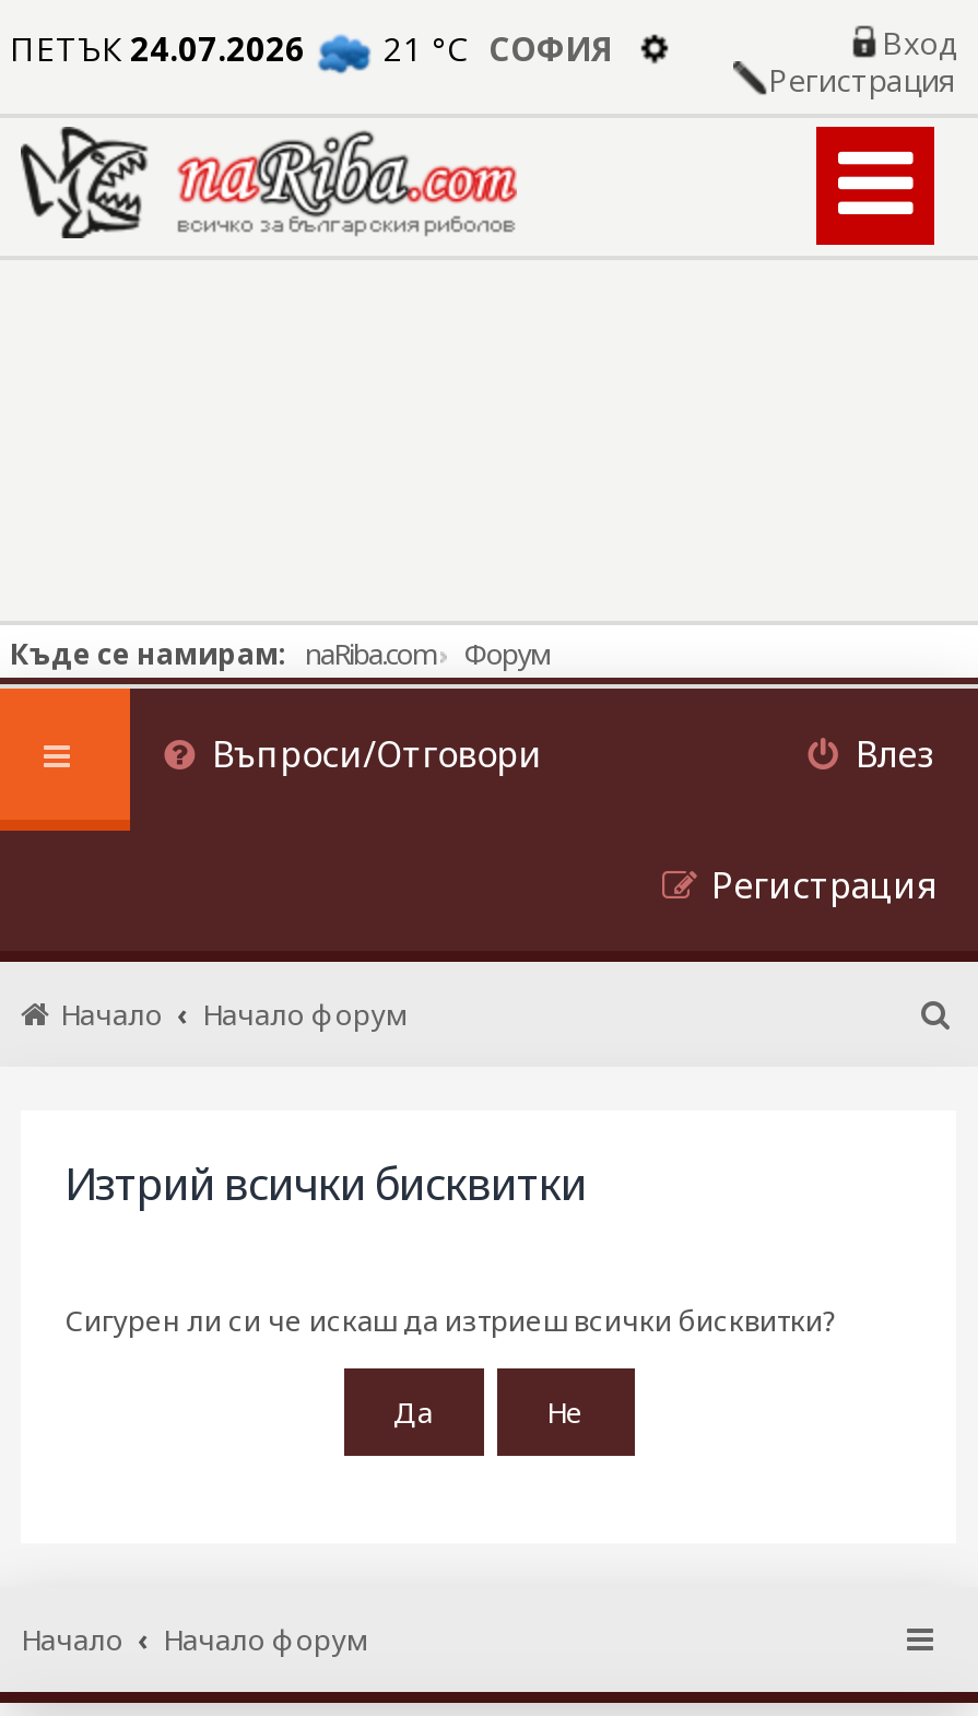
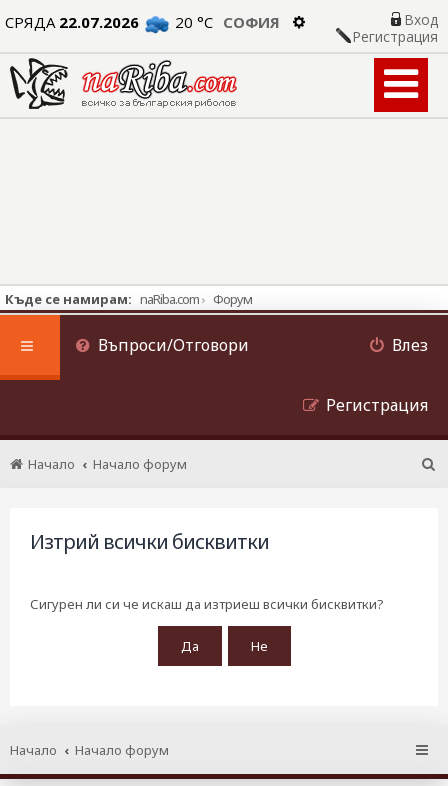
- ПЕТЪК 24.07.2026
- 21 °C СОФИЯ
+ СРЯДА 22.07.2026
+ 20 °C СОФИЯ
